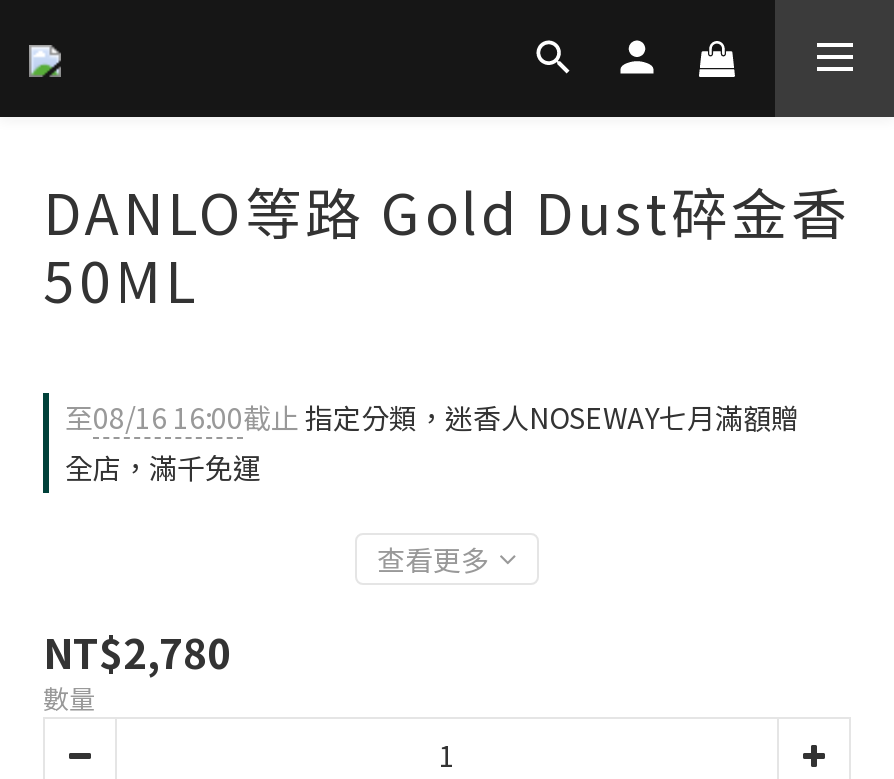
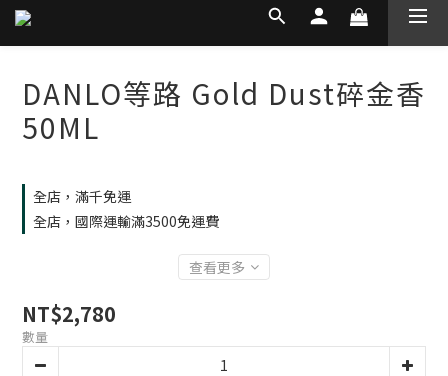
- 至08/16 16:00截止指定分類，迷香人NOSEWAY七月滿額贈

moved up: 全店，滿千免運

+ 全店，國際運輸滿3500免運費
